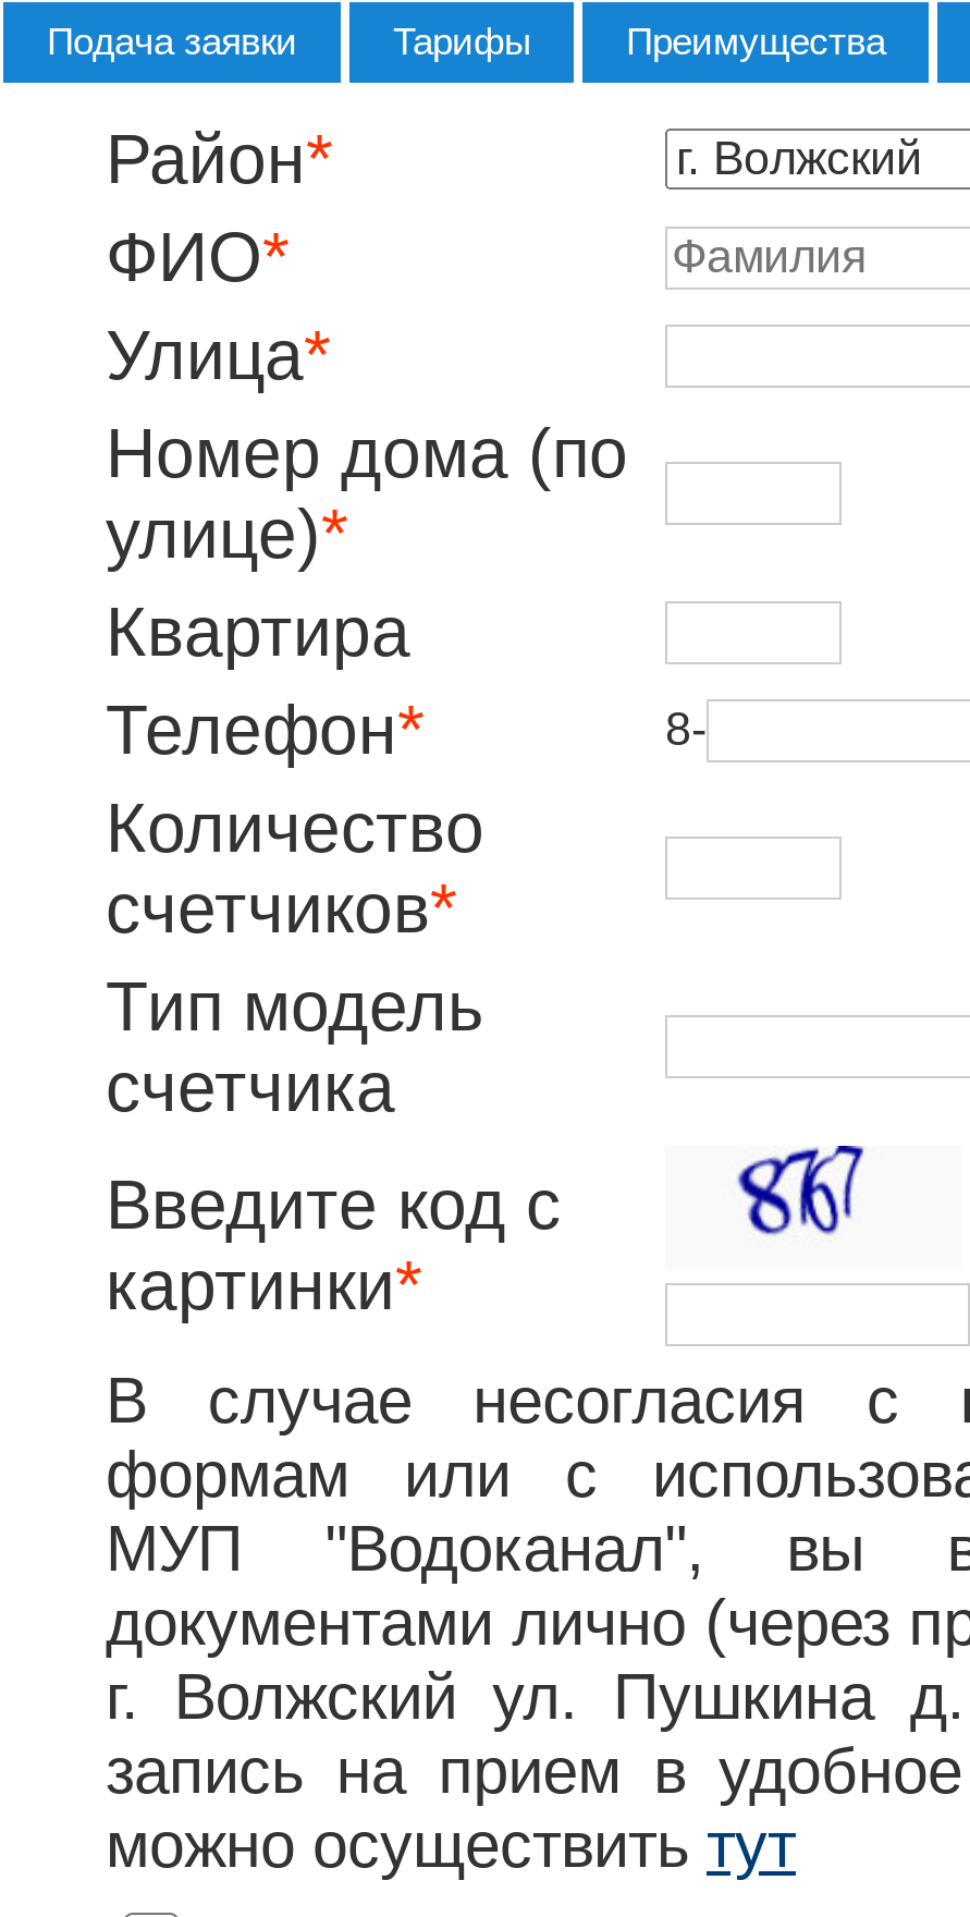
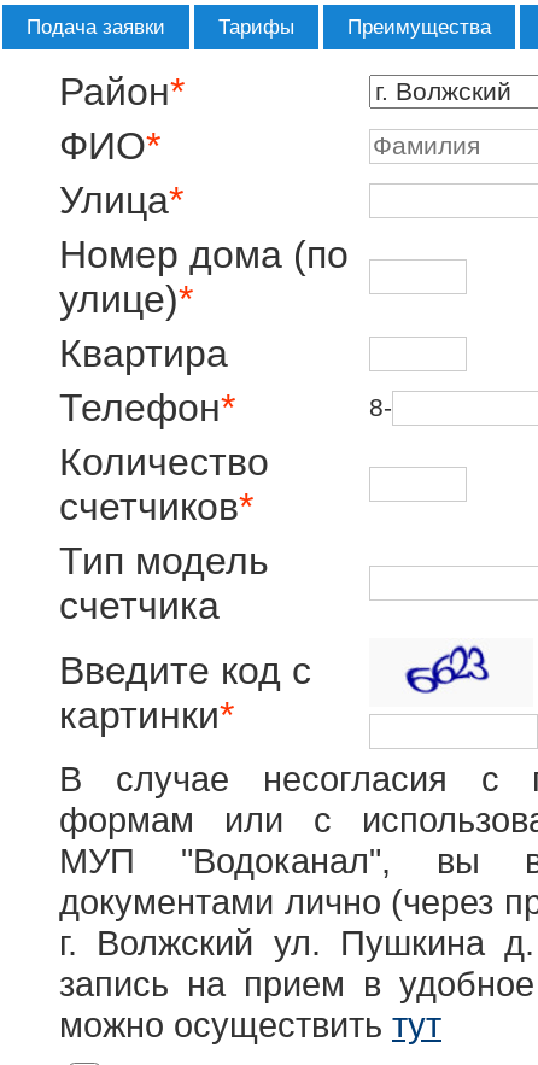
- [image]
+ [image]
